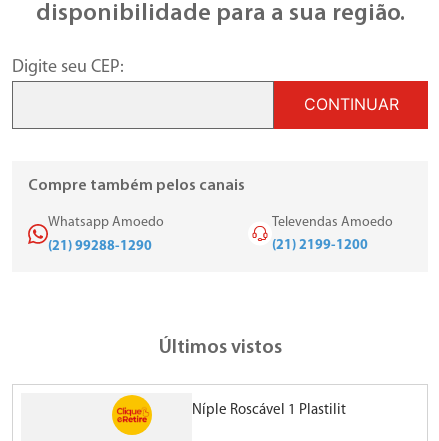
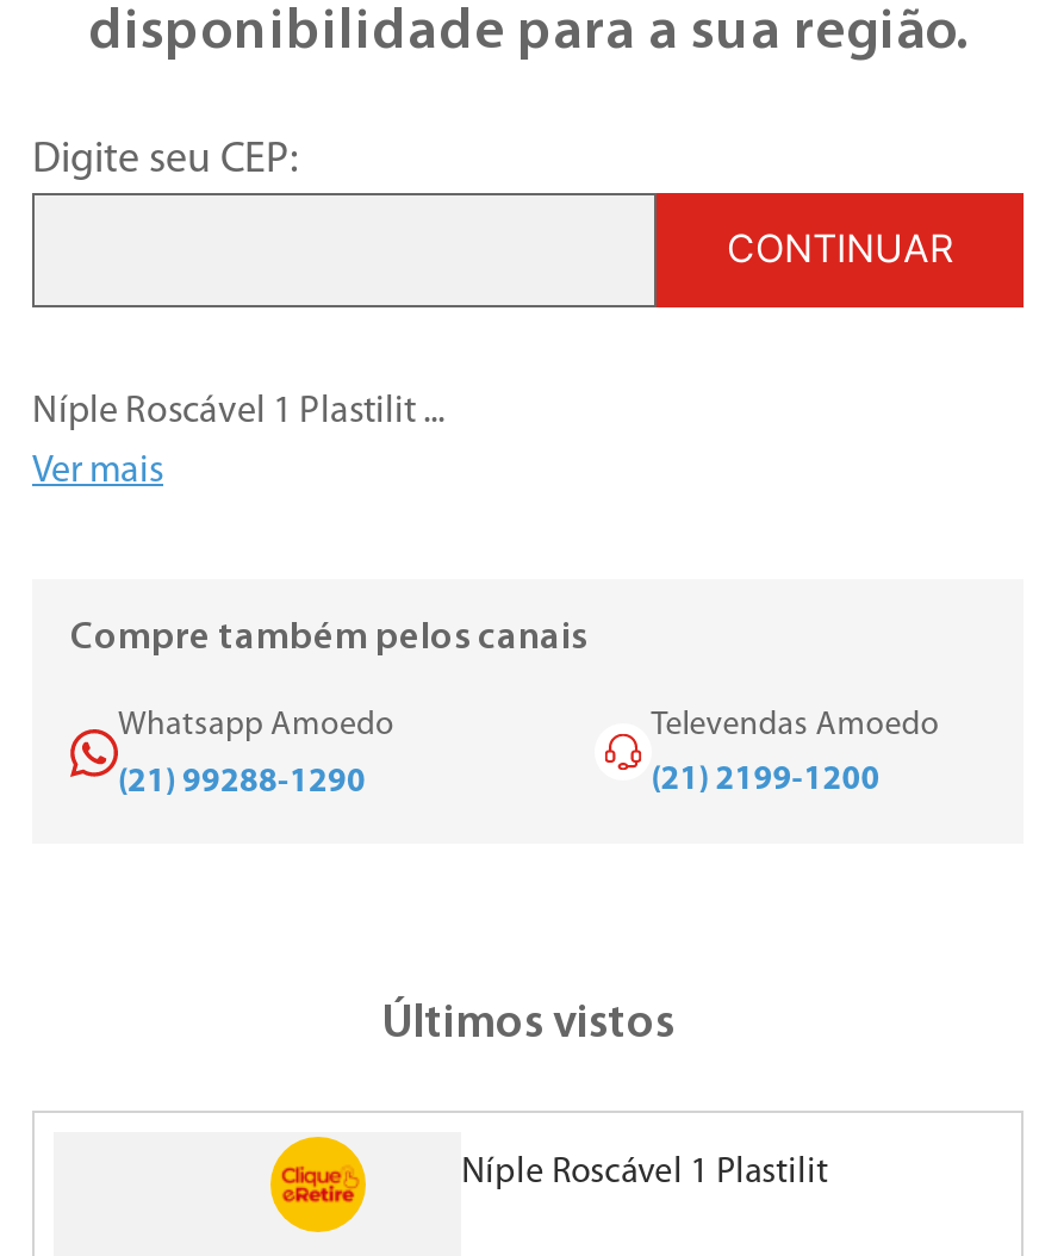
+ Níple Roscável 1 Plastilit...
+ Ver mais
